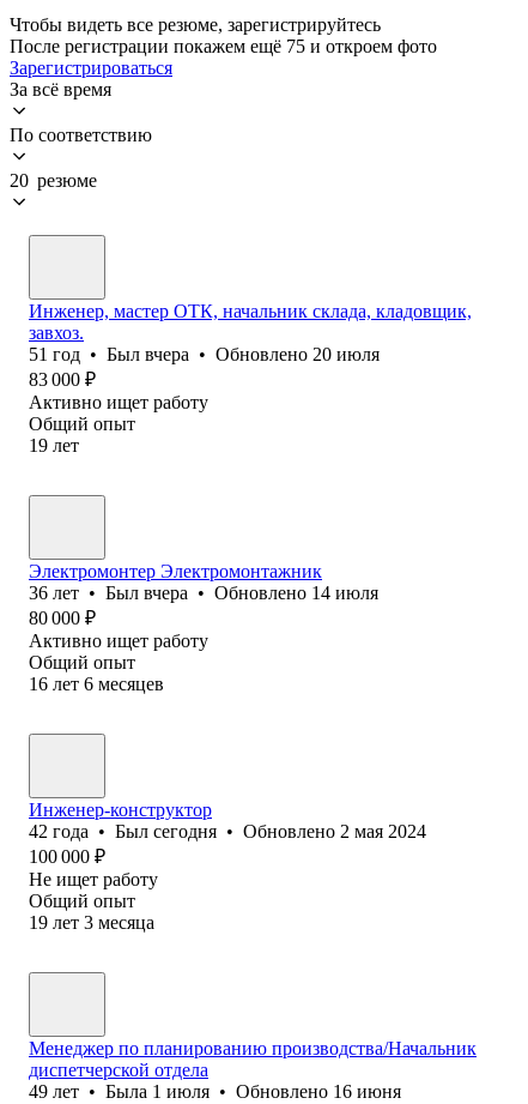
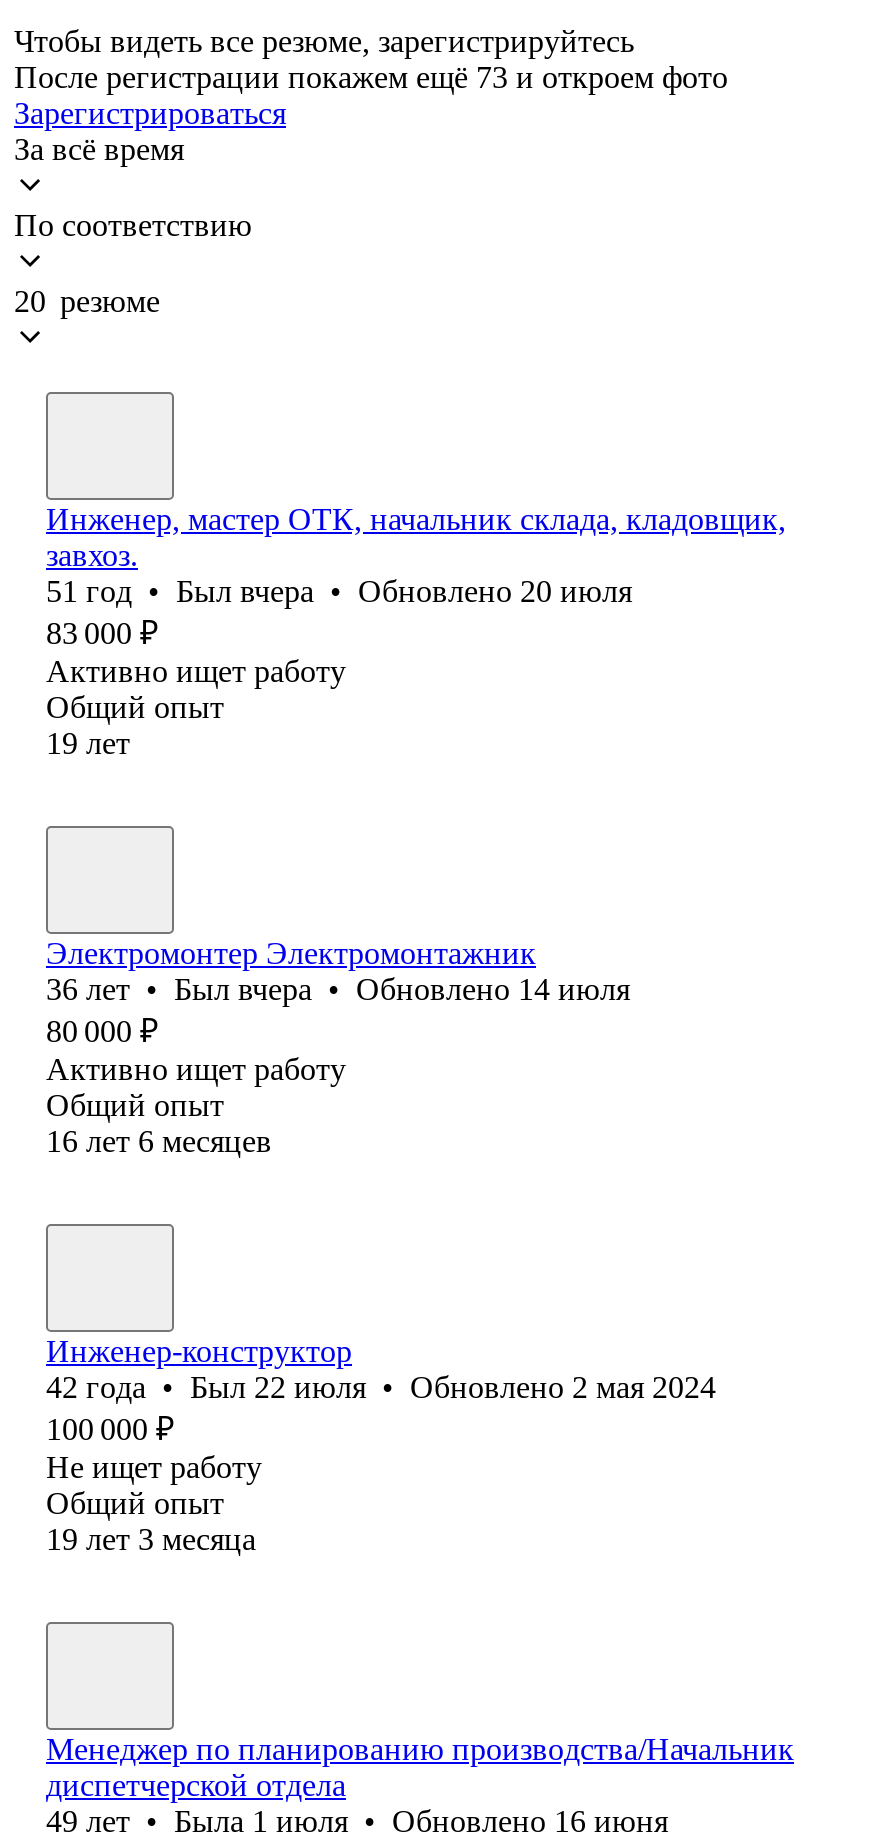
- После регистрации покажем ещё 75 и откроем фото
+ После регистрации покажем ещё 73 и откроем фото

- 42 года • Был сегодня • Обновлено 2 мая 2024
+ 42 года • Был 22 июля • Обновлено 2 мая 2024
